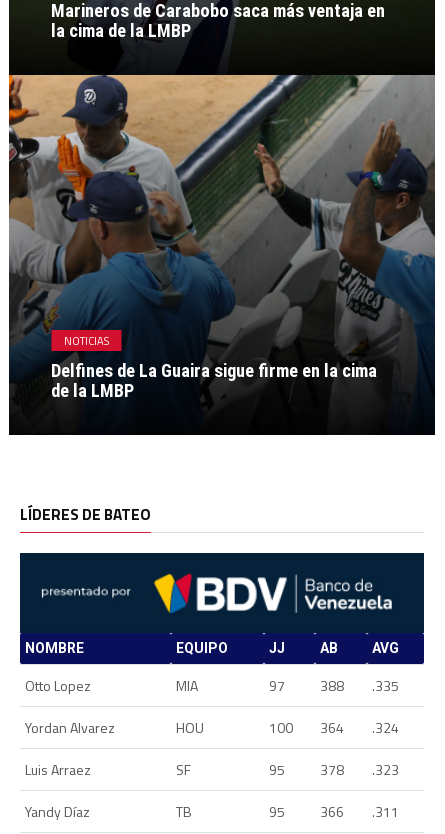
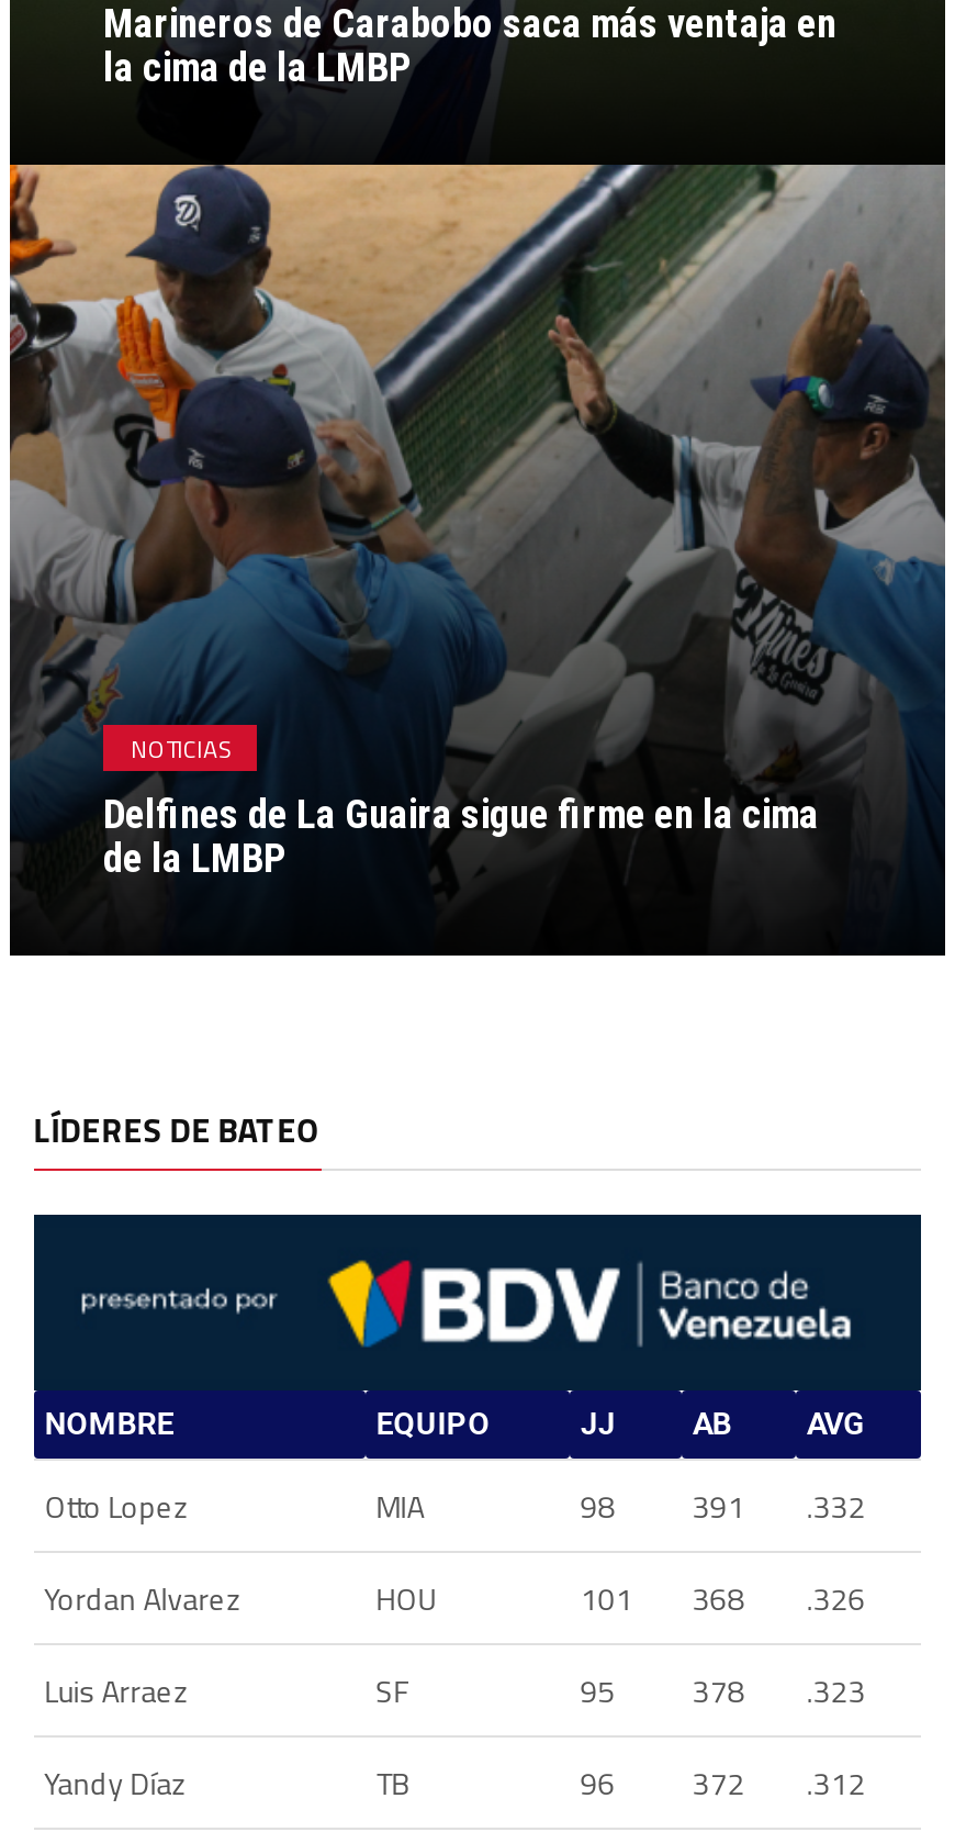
- 97
+ 98

- 388
+ 391

- .335
+ .332

- 100
+ 101

- 364
+ 368

- .324
+ .326

- 95
+ 96

- 366
+ 372

- .311
+ .312
